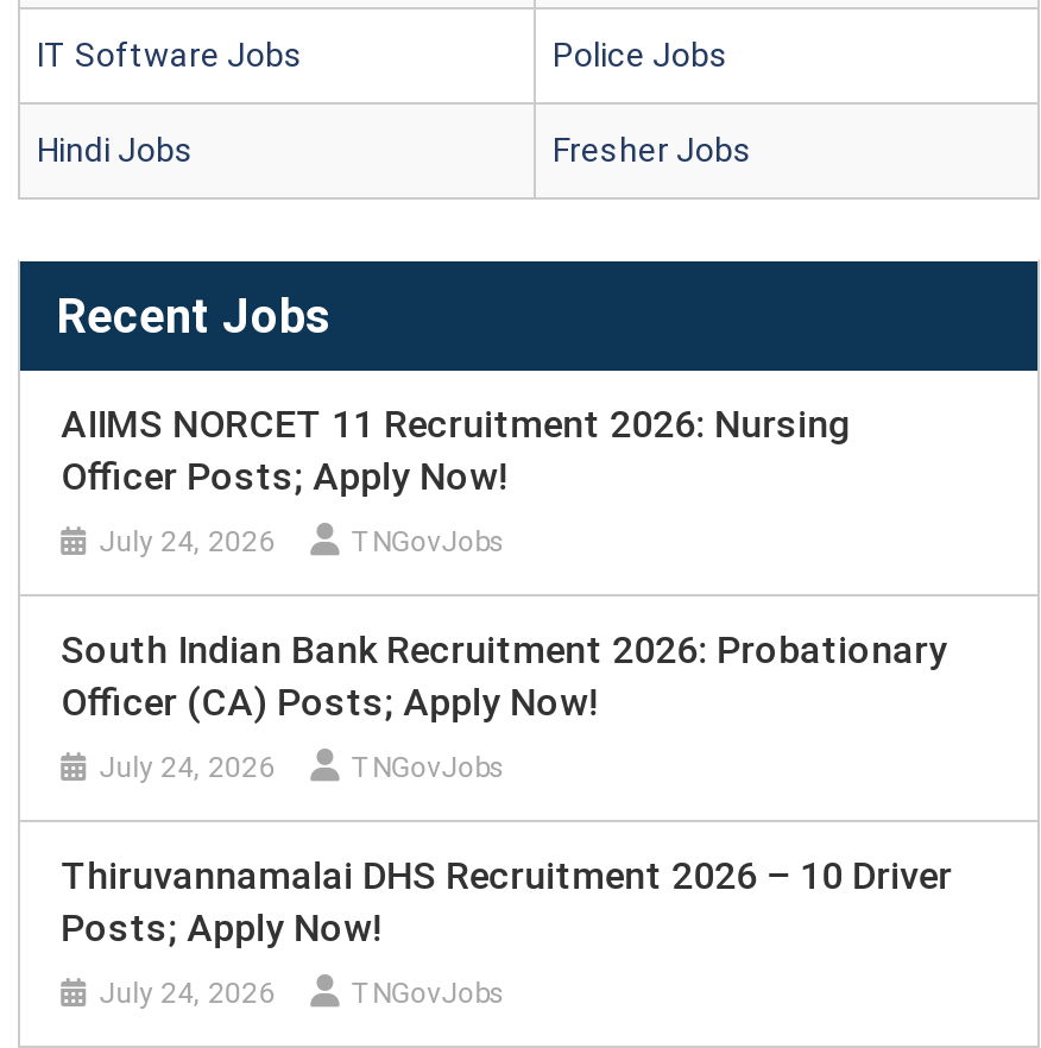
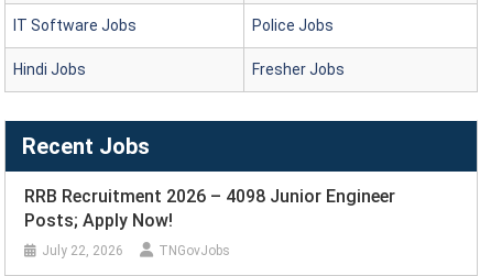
- AIIMS NORCET 11 Recruitment 2026: Nursing
- Officer Posts; Apply Now!
- July 24, 2026
- TNGovJobs
- South Indian Bank Recruitment 2026: Probationary
- Officer (CA) Posts; Apply Now!
- July 24, 2026
- TNGovJobs
- Thiruvannamalai DHS Recruitment 2026 – 10 Driver
+ RRB Recruitment 2026 – 4098 Junior Engineer

- July 24, 2026
+ July 22, 2026
